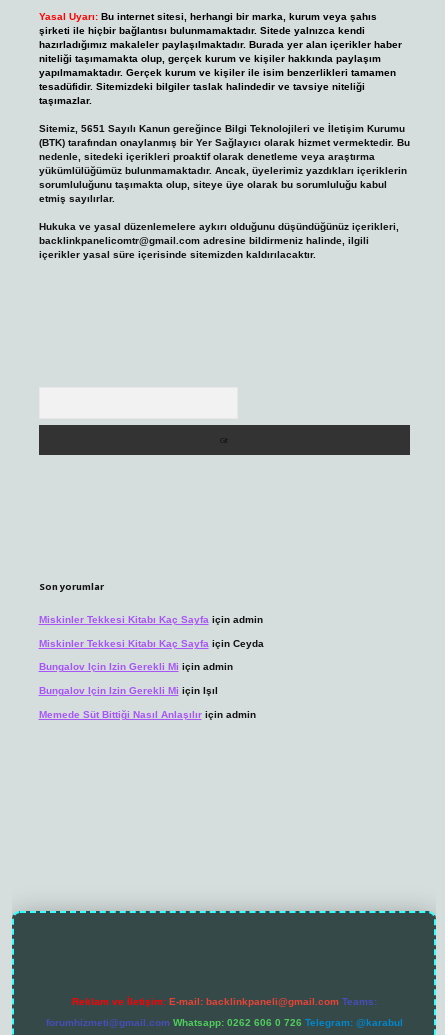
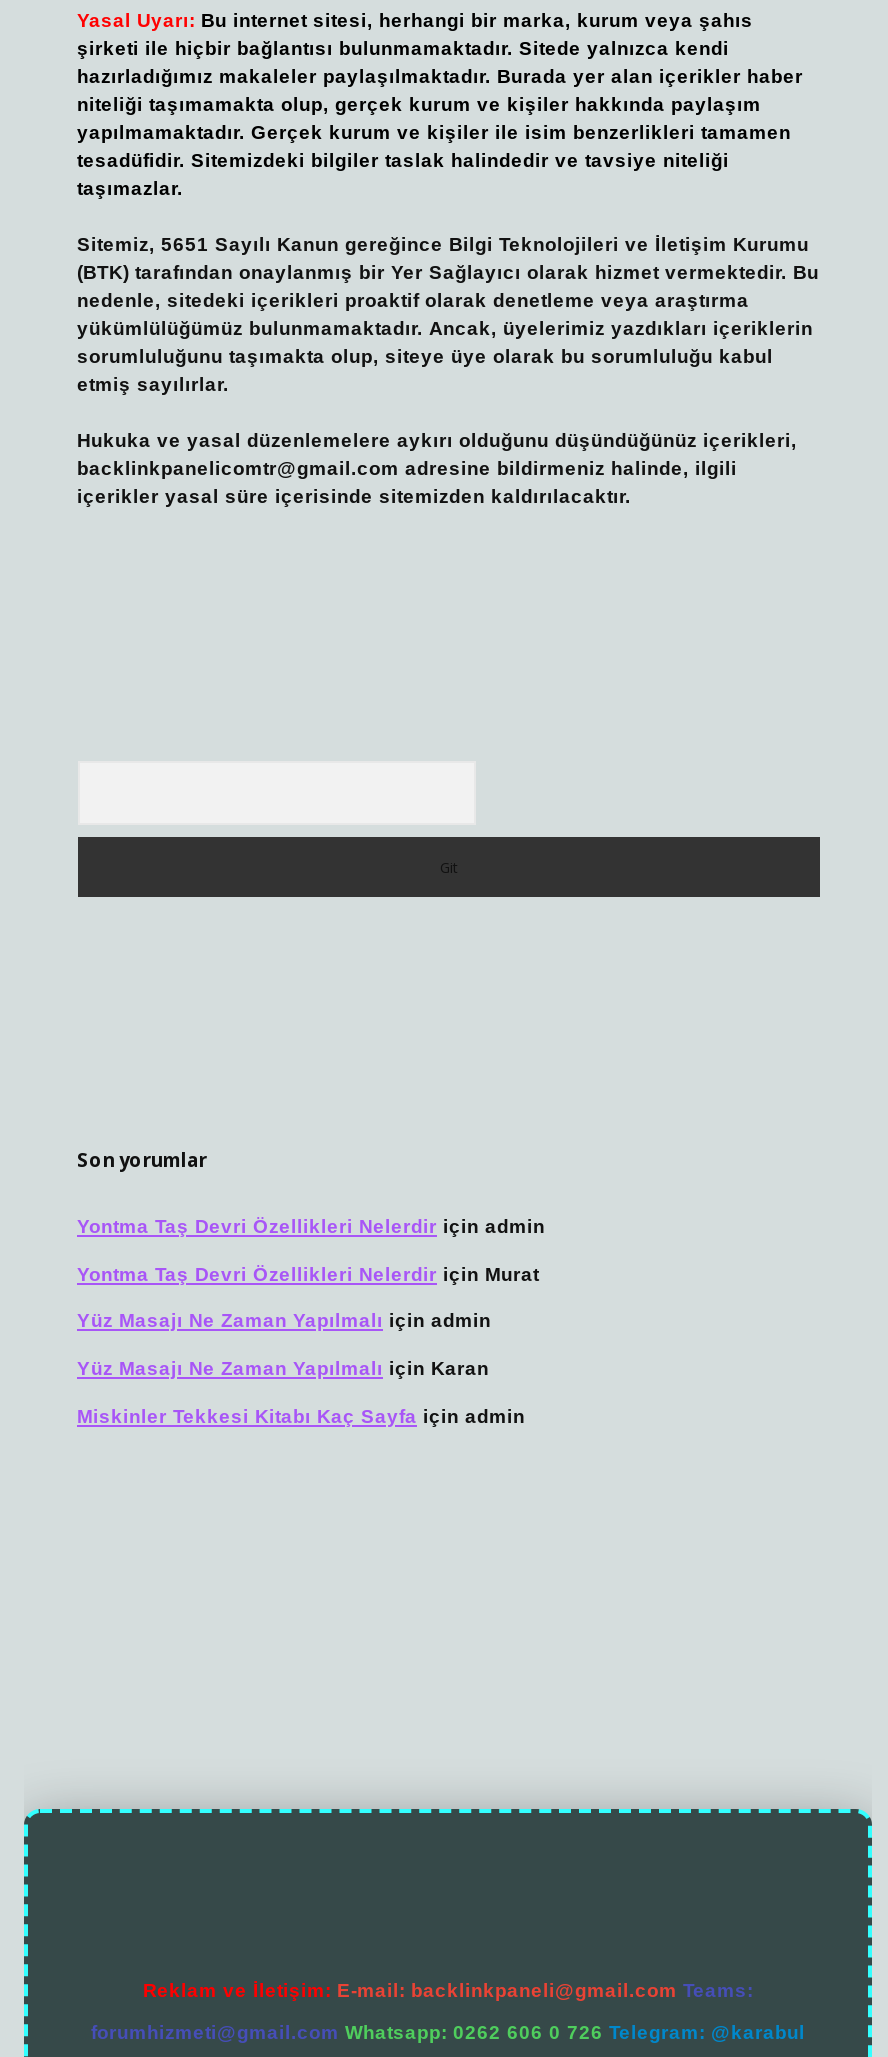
+ Yontma Taş Devri Özellikleri Nelerdir için admin
+ Yontma Taş Devri Özellikleri Nelerdir için Murat
+ Yüz Masajı Ne Zaman Yapılmalı için admin
+ Yüz Masajı Ne Zaman Yapılmalı için Karan

moved down: Miskinler Tekkesi Kitabı Kaç Sayfa için admin

- Miskinler Tekkesi Kitabı Kaç Sayfa için Ceyda
- Bungalov Için Izin Gerekli Mi için admin
- Bungalov Için Izin Gerekli Mi için Işıl
- Memede Süt Bittiği Nasıl Anlaşılır için admin
